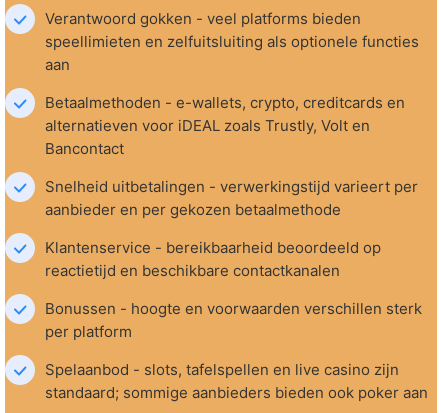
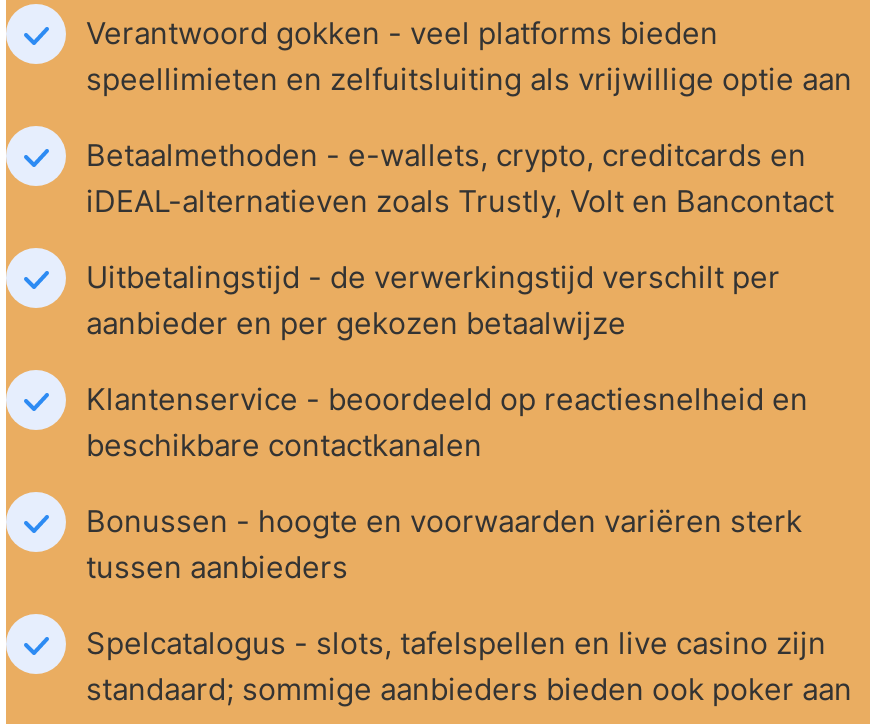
- speellimieten en zelfuitsluiting als optionele functies
- aan
+ speellimieten en zelfuitsluiting als vrijwillige optie aan

- alternatieven voor iDEAL zoals Trustly, Volt en
- Bancontact
+ iDEAL-alternatieven zoals Trustly, Volt en Bancontact

- Snelheid uitbetalingen - verwerkingstijd varieert per
- aanbieder en per gekozen betaalmethode
+ Uitbetalingstijd - de verwerkingstijd verschilt per
+ aanbieder en per gekozen betaalwijze

- Klantenservice - bereikbaarheid beoordeeld op
- reactietijd en beschikbare contactkanalen
+ Klantenservice - beoordeeld op reactiesnelheid en
+ beschikbare contactkanalen

- Bonussen - hoogte en voorwaarden verschillen sterk
- per platform
+ Bonussen - hoogte en voorwaarden variëren sterk
+ tussen aanbieders

- Spelaanbod - slots, tafelspellen en live casino zijn
+ Spelcatalogus - slots, tafelspellen en live casino zijn
